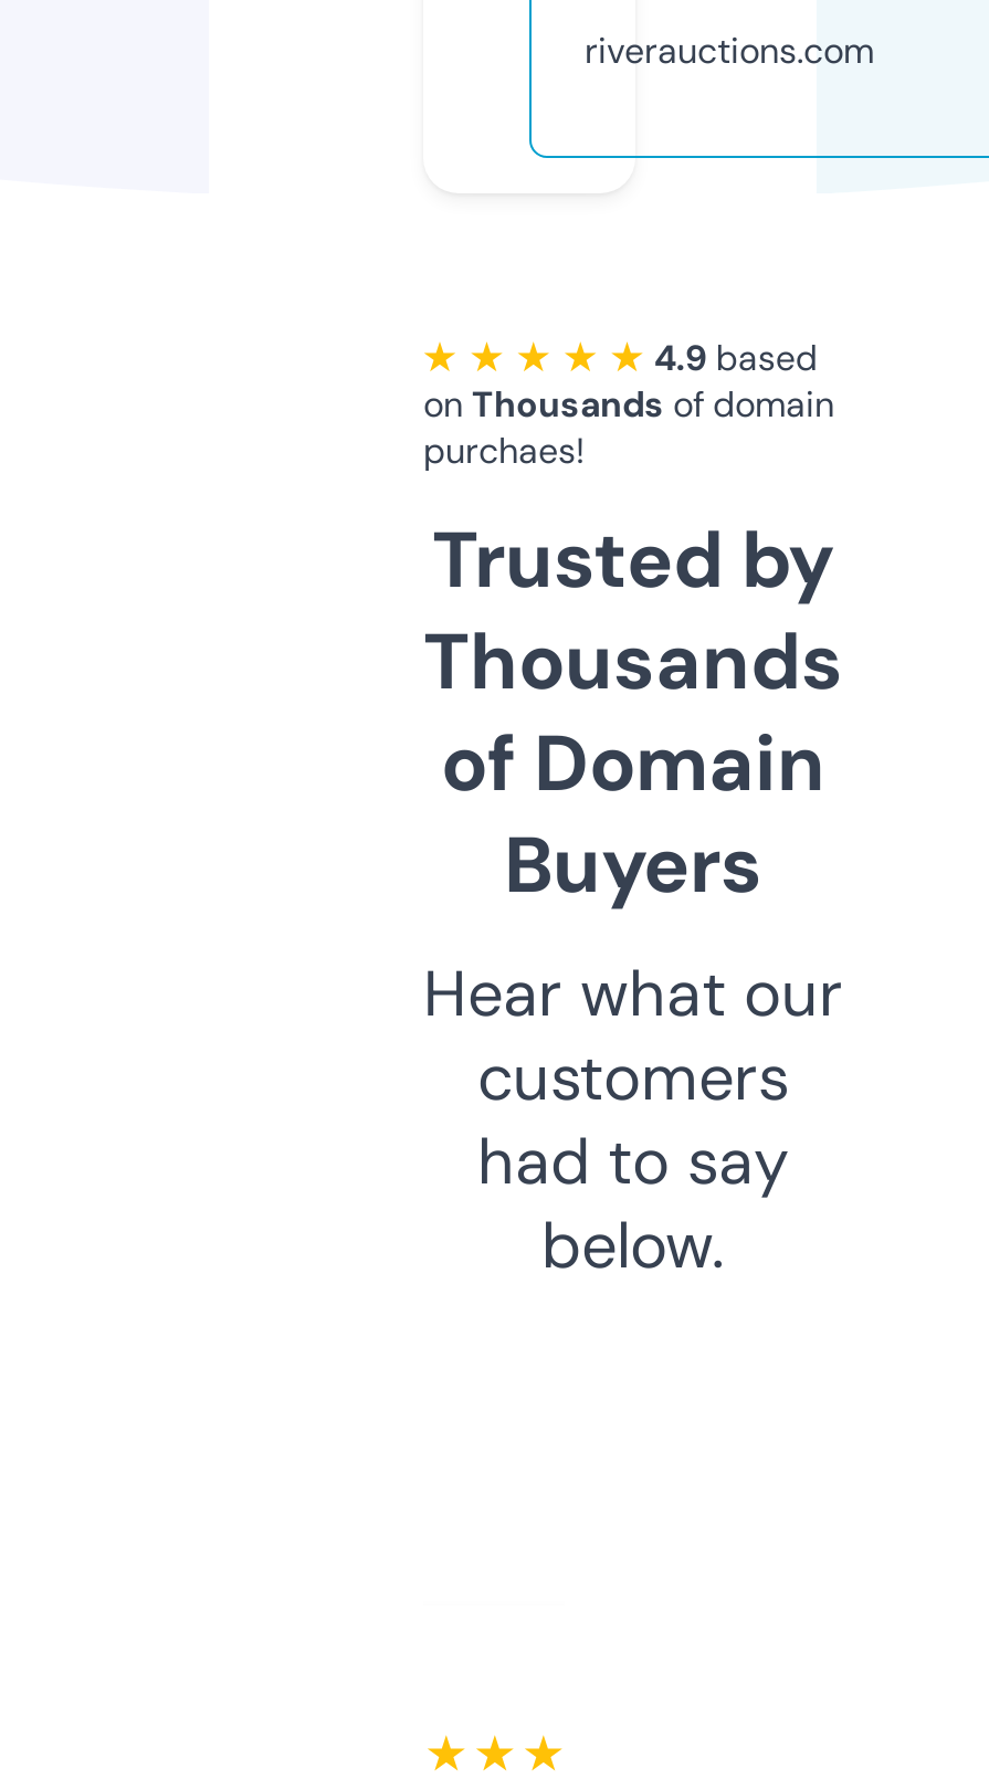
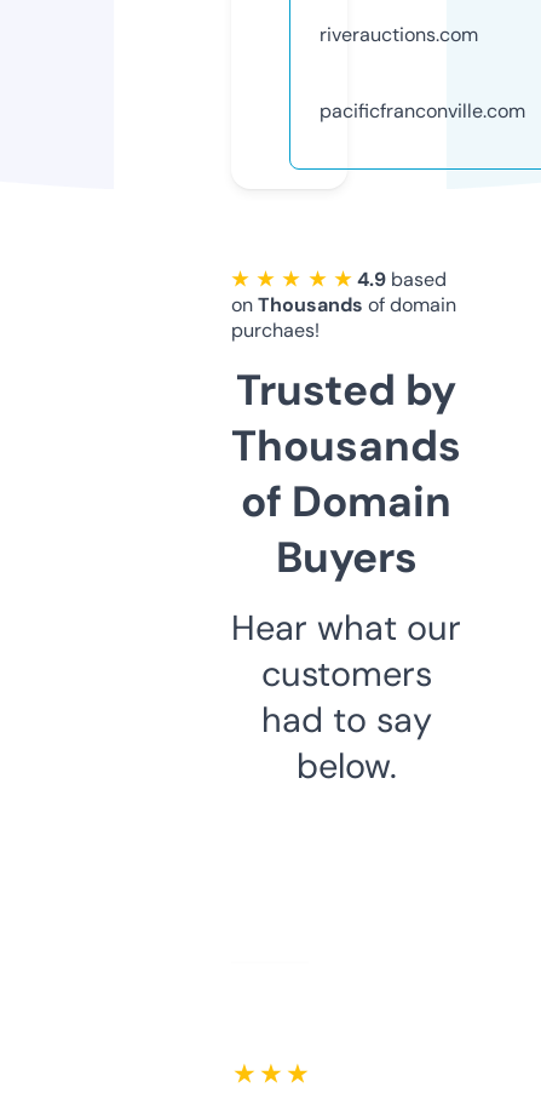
+ pacificfranconville.com
